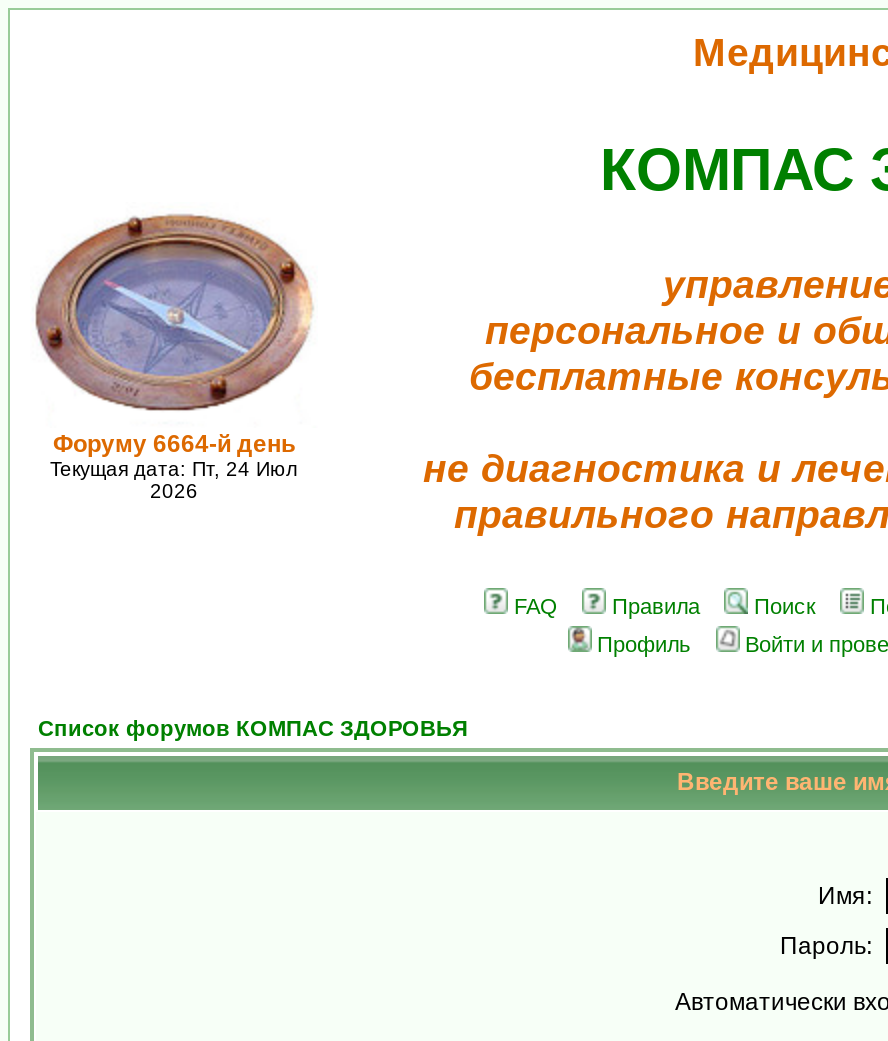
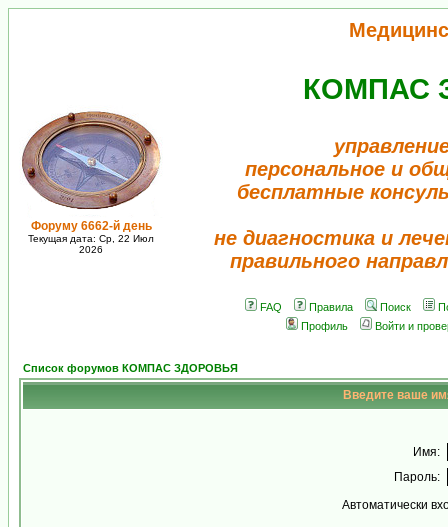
- Форуму 6664-й день
+ Форуму 6662-й день

- Текущая дата: Пт, 24 Июл
+ Текущая дата: Ср, 22 Июл
